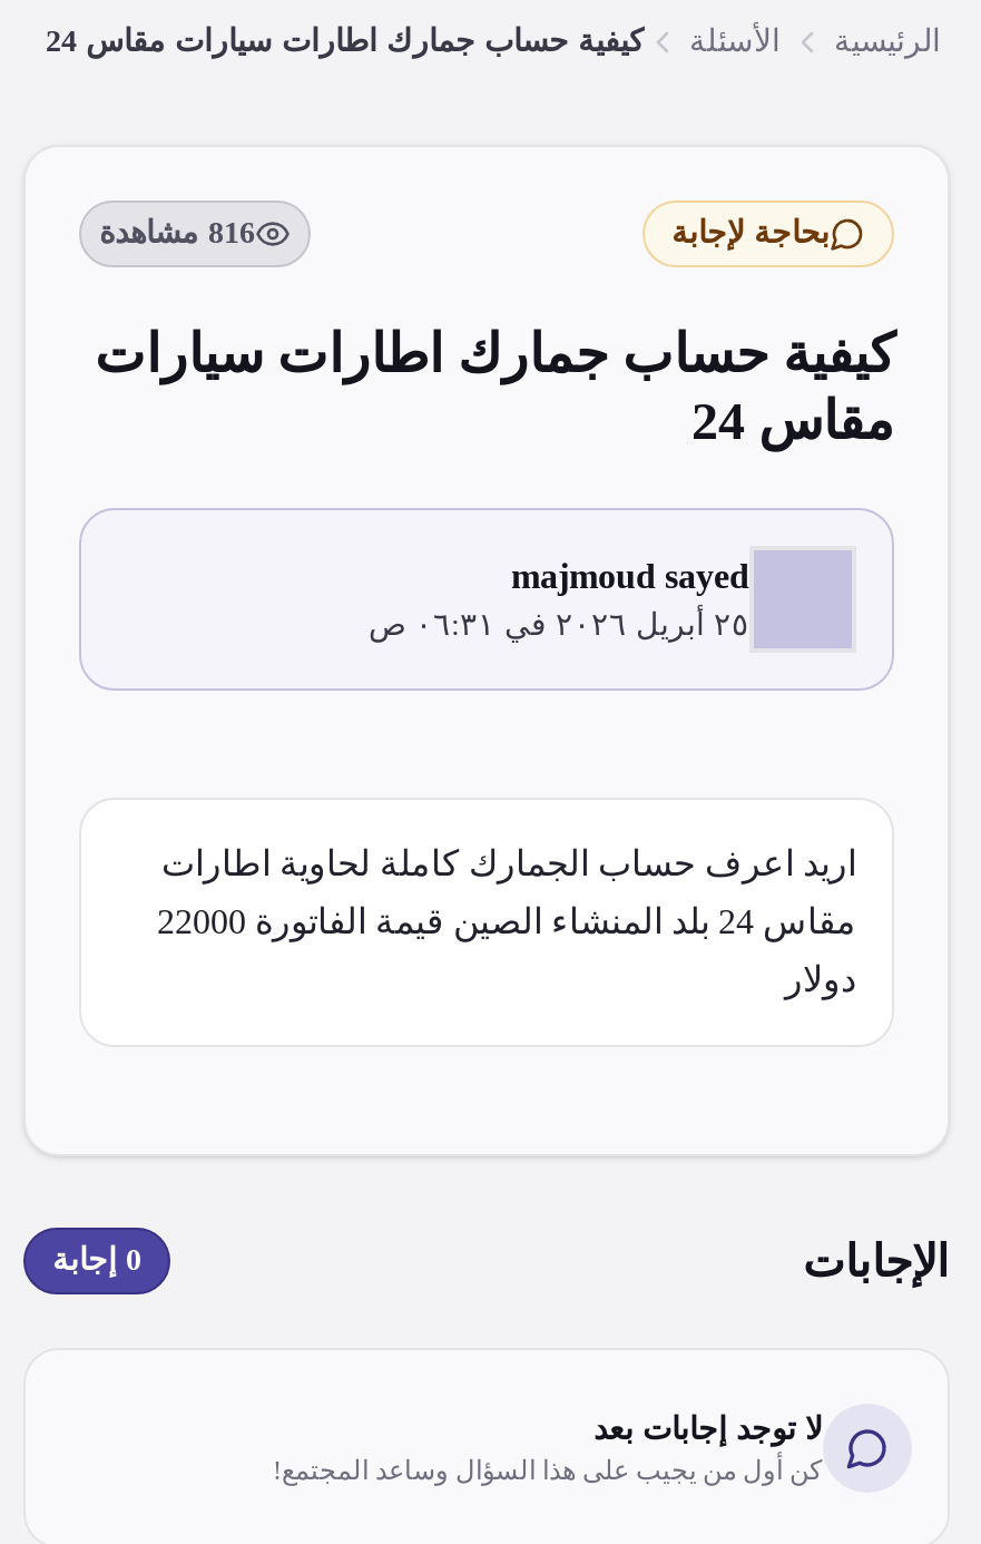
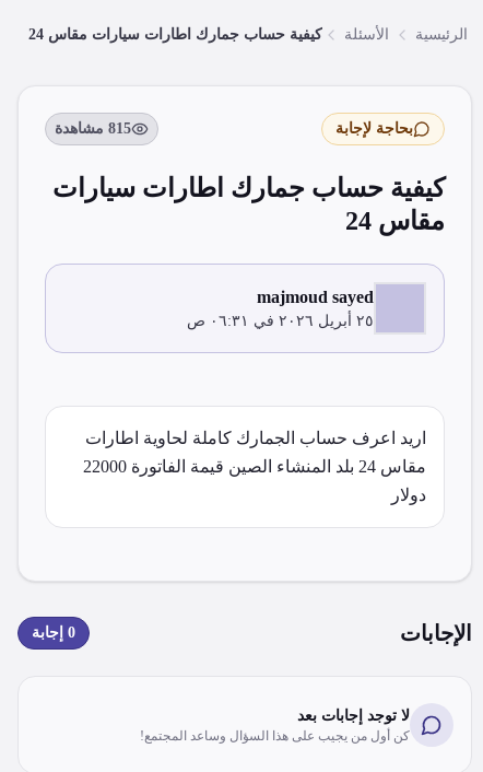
- 816 مشاهدة
+ 815 مشاهدة
